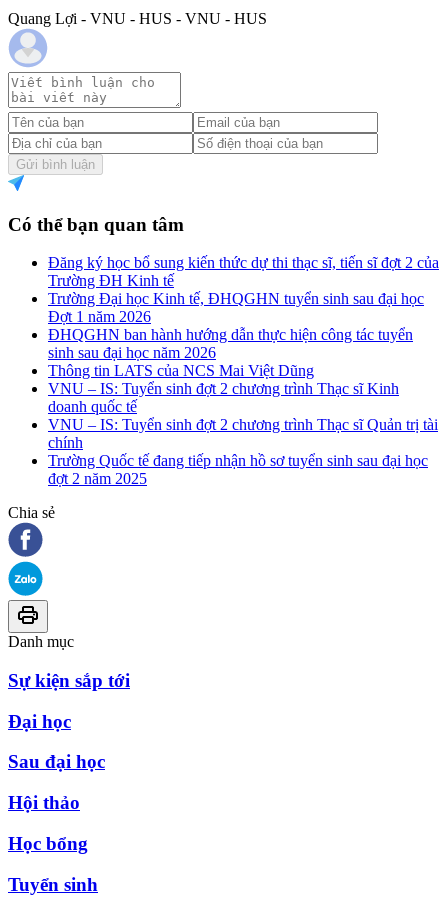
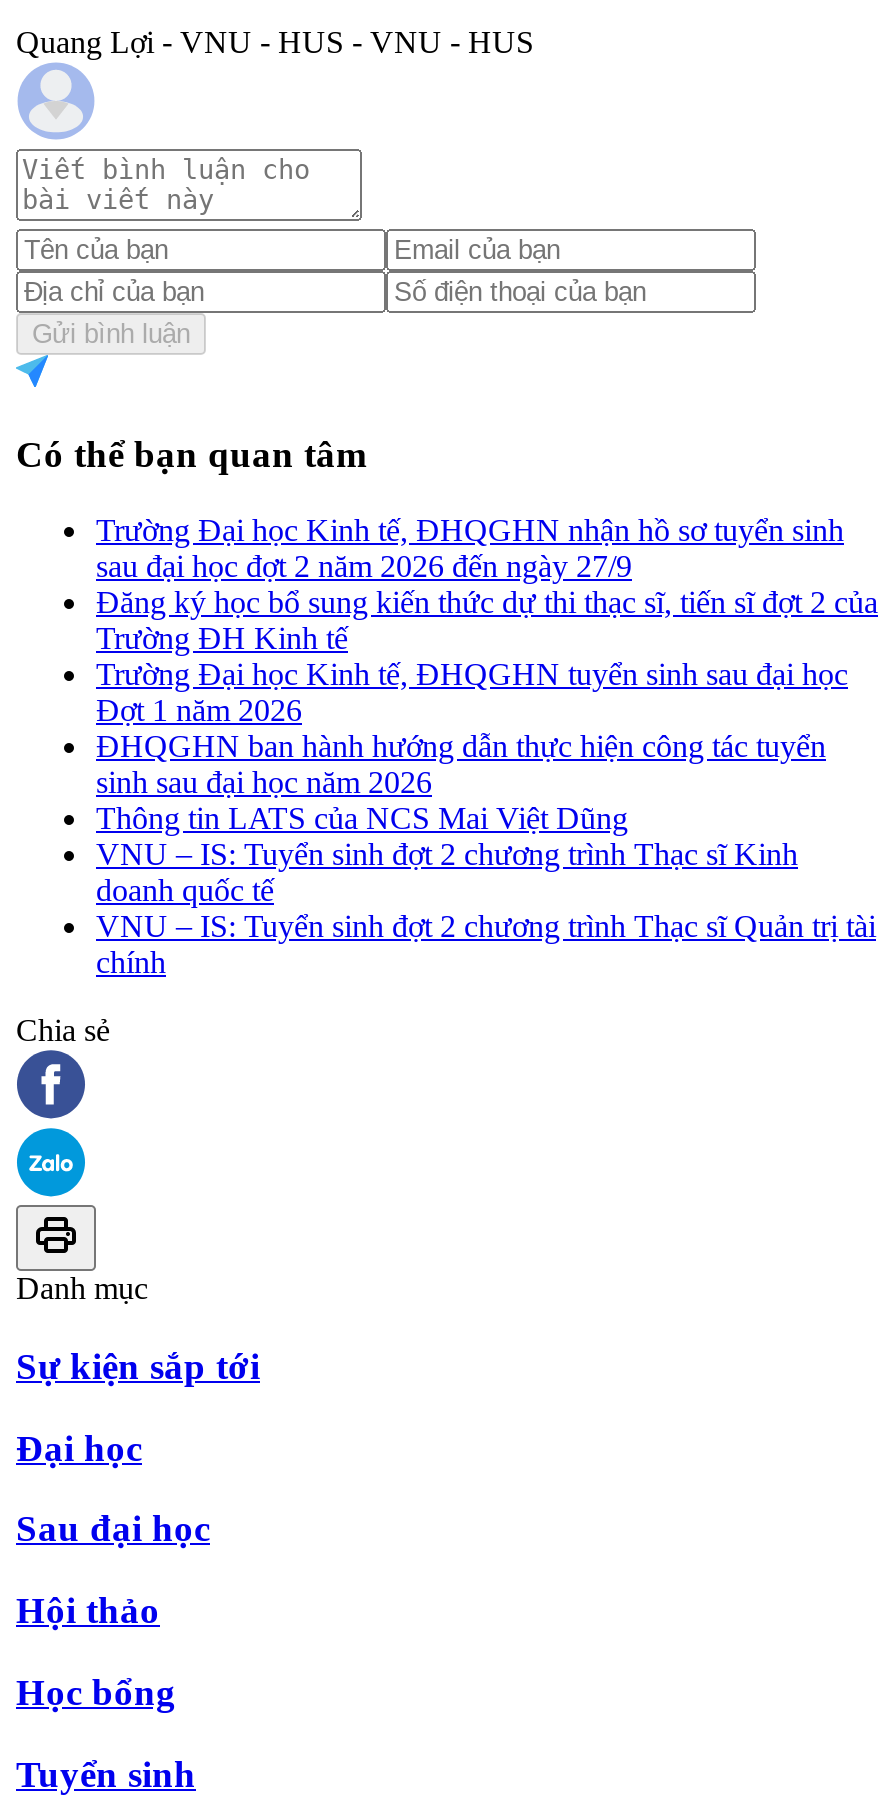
+ Trường Đại học Kinh tế, ĐHQGHN nhận hồ sơ tuyển sinh
+ sau đại học đợt 2 năm 2026 đến ngày 27/9

moved down: Đăng ký học bổ sung kiến thức dự thi thạc sĩ, tiến sĩ đợt 2 của | Trường ĐH Kinh tế | Trường Đại học Kinh tế, ĐHQGHN tuyển sinh sau đại học | ... | VNU – IS: Tuyển sinh đợt 2 chương trình Thạc sĩ Quản trị tài | chính

- Trường Quốc tế đang tiếp nhận hồ sơ tuyển sinh sau đại học
- đợt 2 năm 2025
